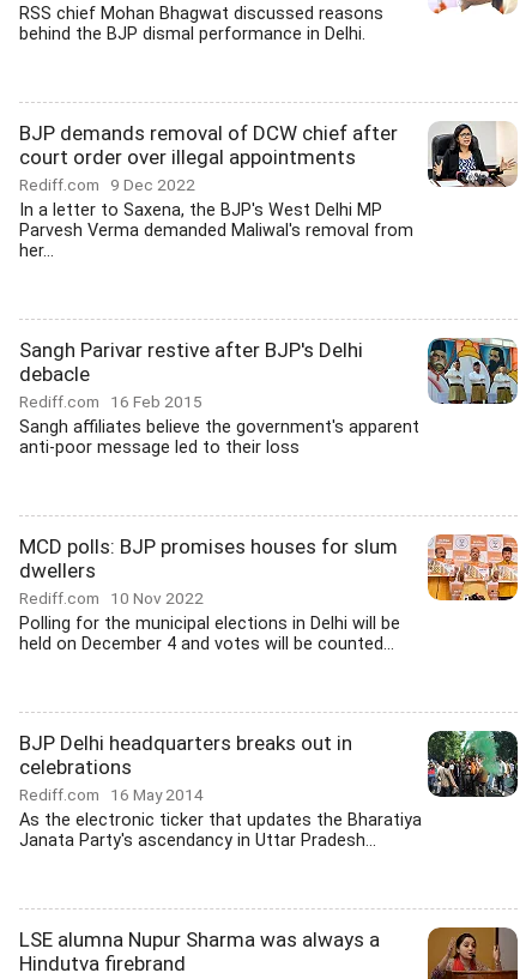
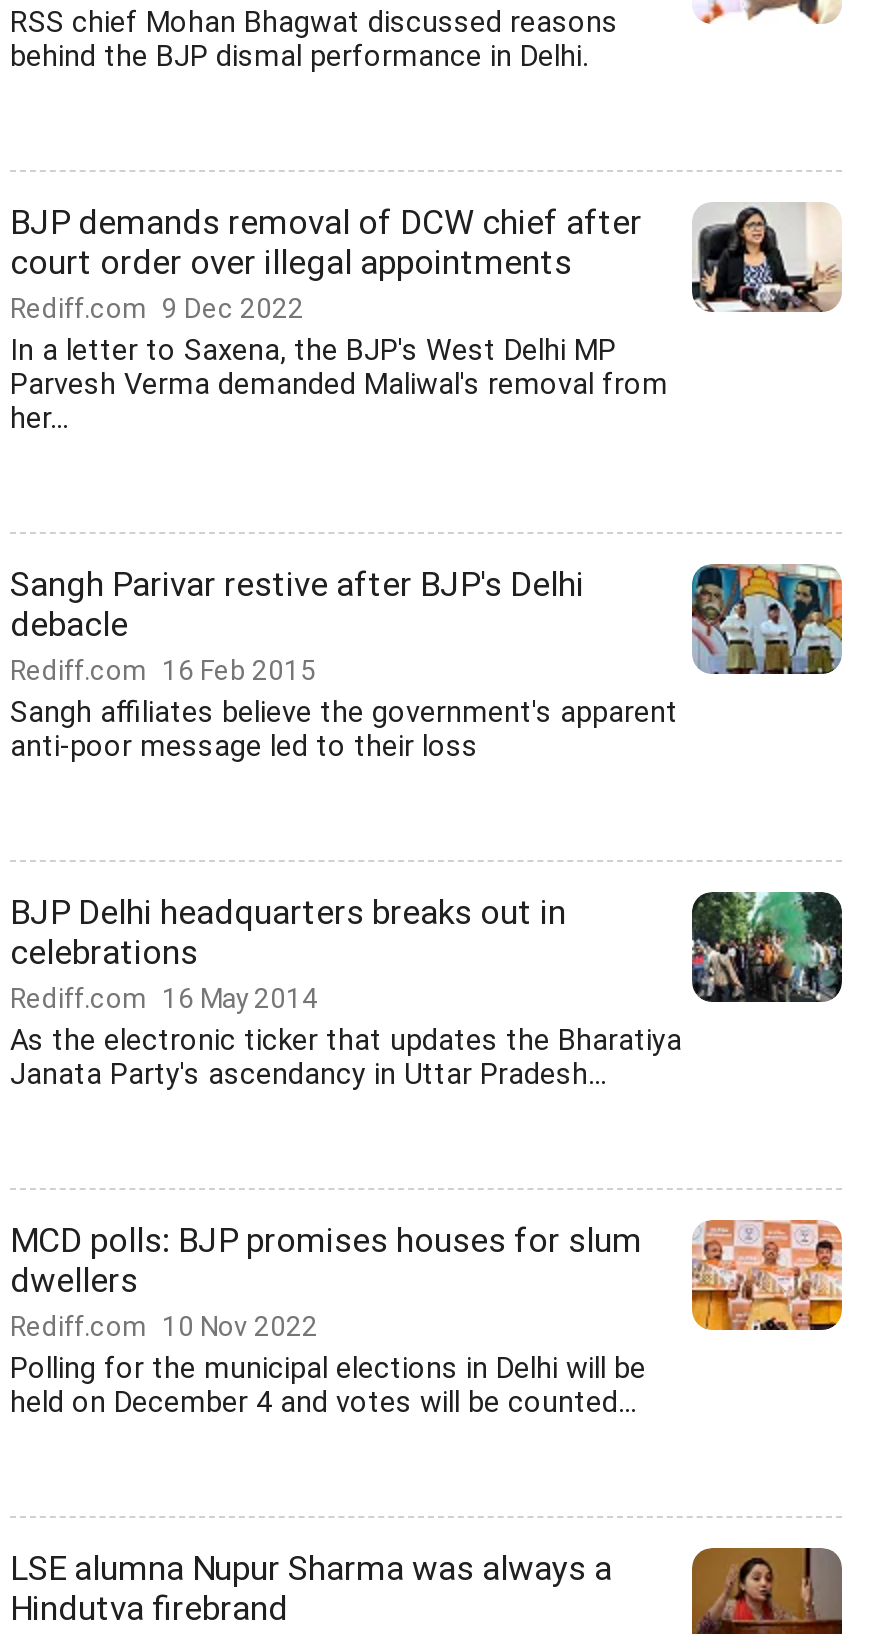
moved down: [image] | MCD polls: BJP promises houses for slum | dwellers | Rediff.com 10 Nov 2022 | Polling for the municipal elections in Delhi will be | held on December 4 and votes will be counted...

moved up: [image] | BJP Delhi headquarters breaks out in | celebrations | Rediff.com 16 May 2014 | As the electronic ticker that updates the Bharatiya | Janata Party's ascendancy in Uttar Pradesh...
